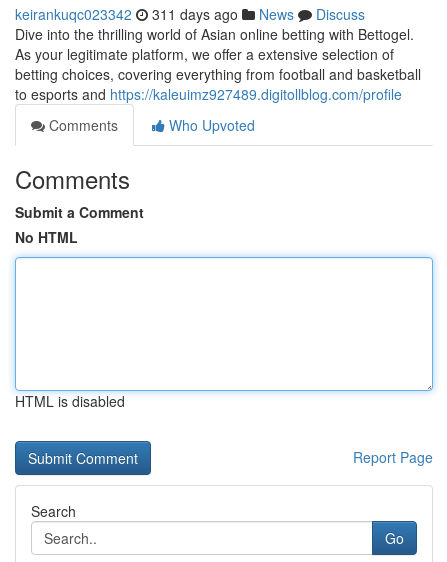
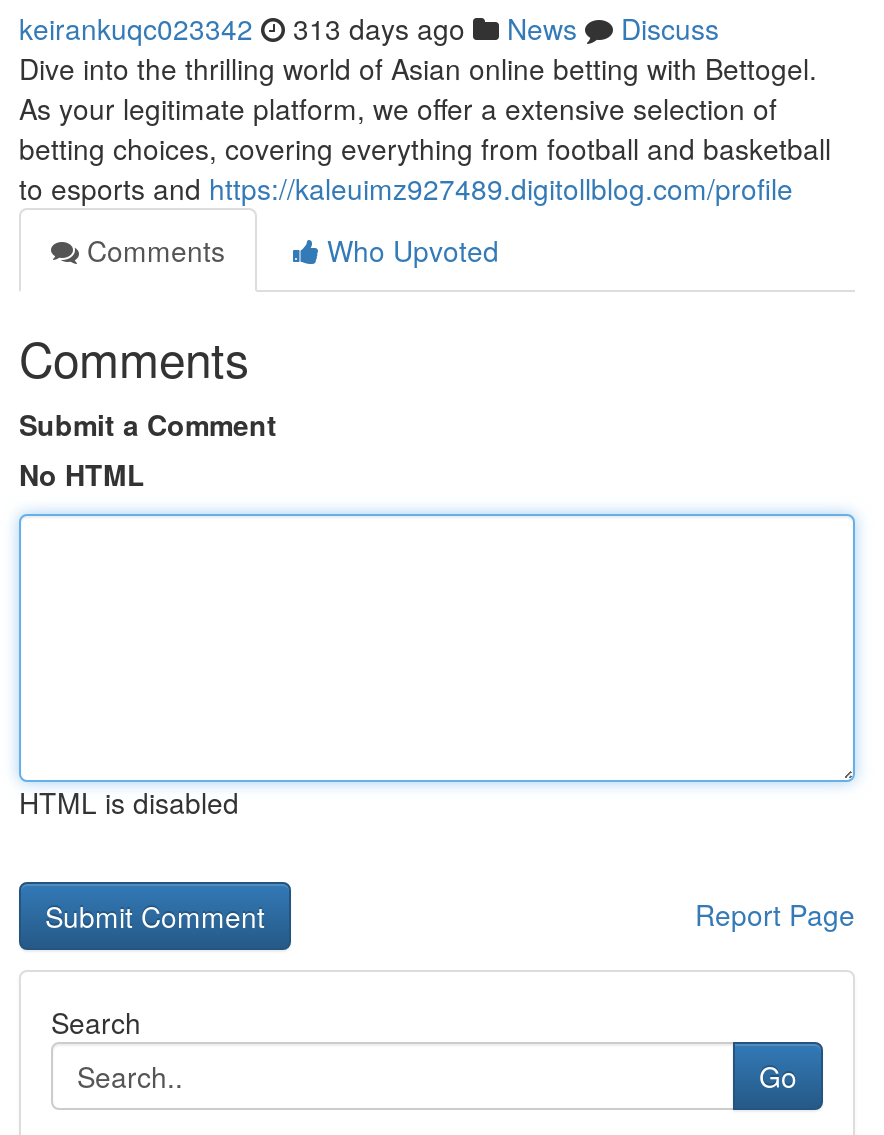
- keirankuqc023342 311 days ago News Discuss
+ keirankuqc023342 313 days ago News Discuss
